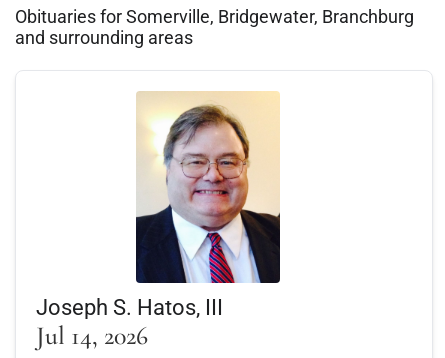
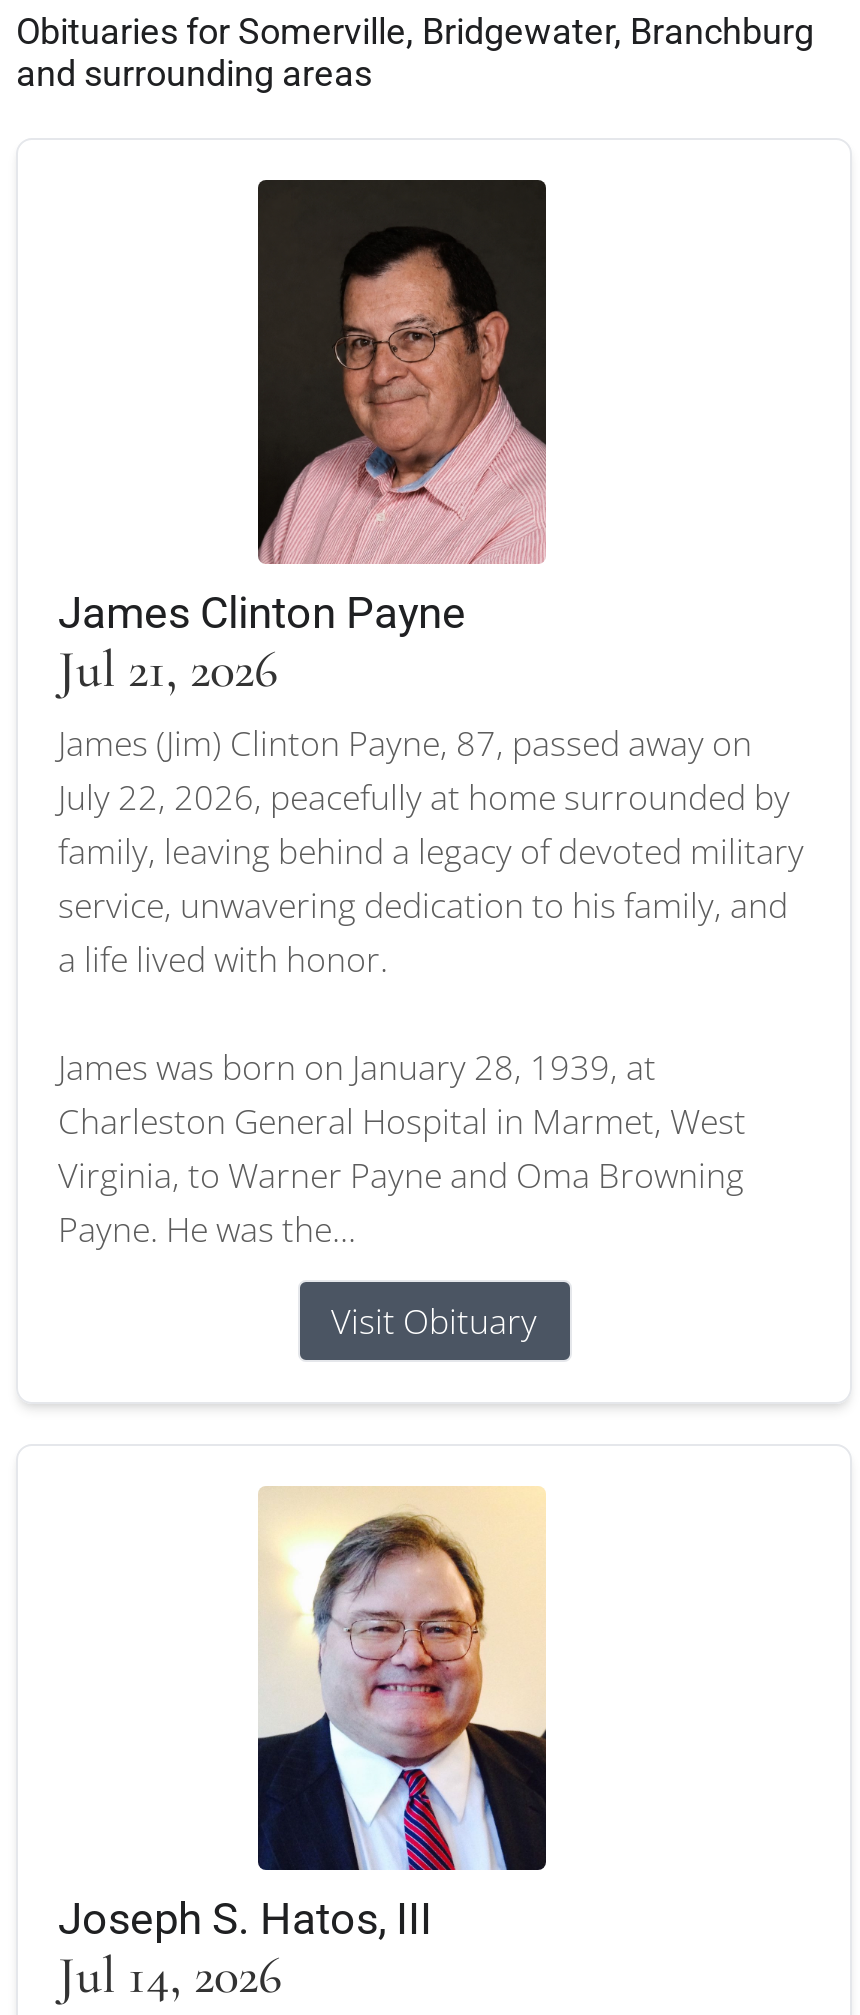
+ [image]
+ James Clinton Payne
+ Jul 21, 2026
+ James (Jim) Clinton Payne, 87, passed away on
+ July 22, 2026, peacefully at home surrounded by
+ family, leaving behind a legacy of devoted military
+ service, unwavering dedication to his family, and
+ a life lived with honor.
+ James was born on January 28, 1939, at
+ Charleston General Hospital in Marmet, West
+ Virginia, to Warner Payne and Oma Browning
+ Payne. He was the...
+ Visit Obituary
